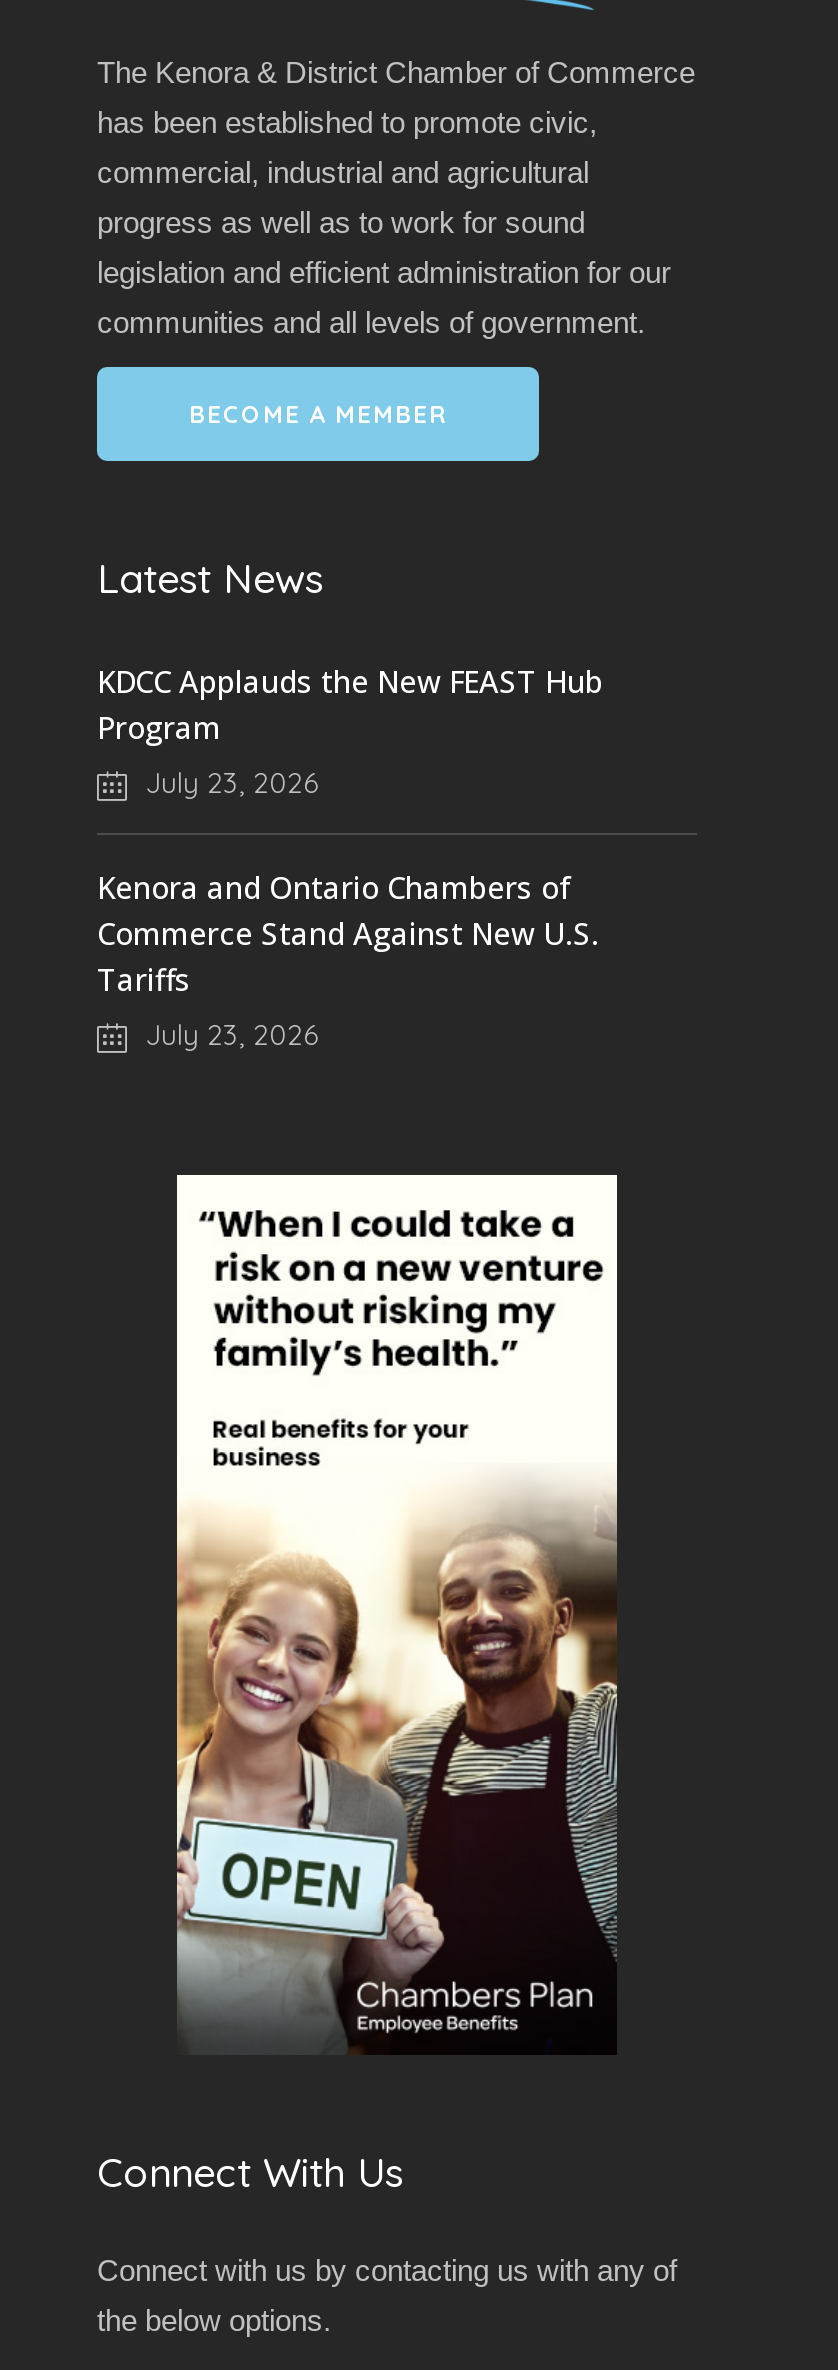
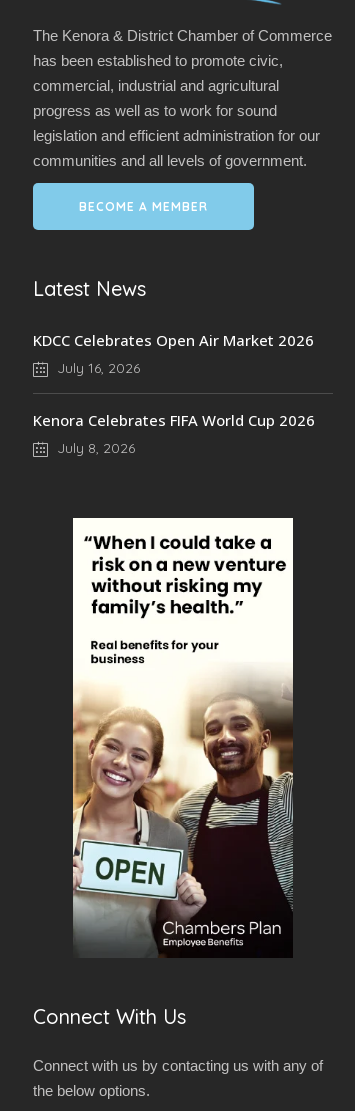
- KDCC Applauds the New FEAST Hub
- Program
- July 23, 2026
+ KDCC Celebrates Open Air Market 2026
+ July 16, 2026

- Kenora and Ontario Chambers of
- Commerce Stand Against New U.S.
- Tariffs
- July 23, 2026
+ Kenora Celebrates FIFA World Cup 2026
+ July 8, 2026
